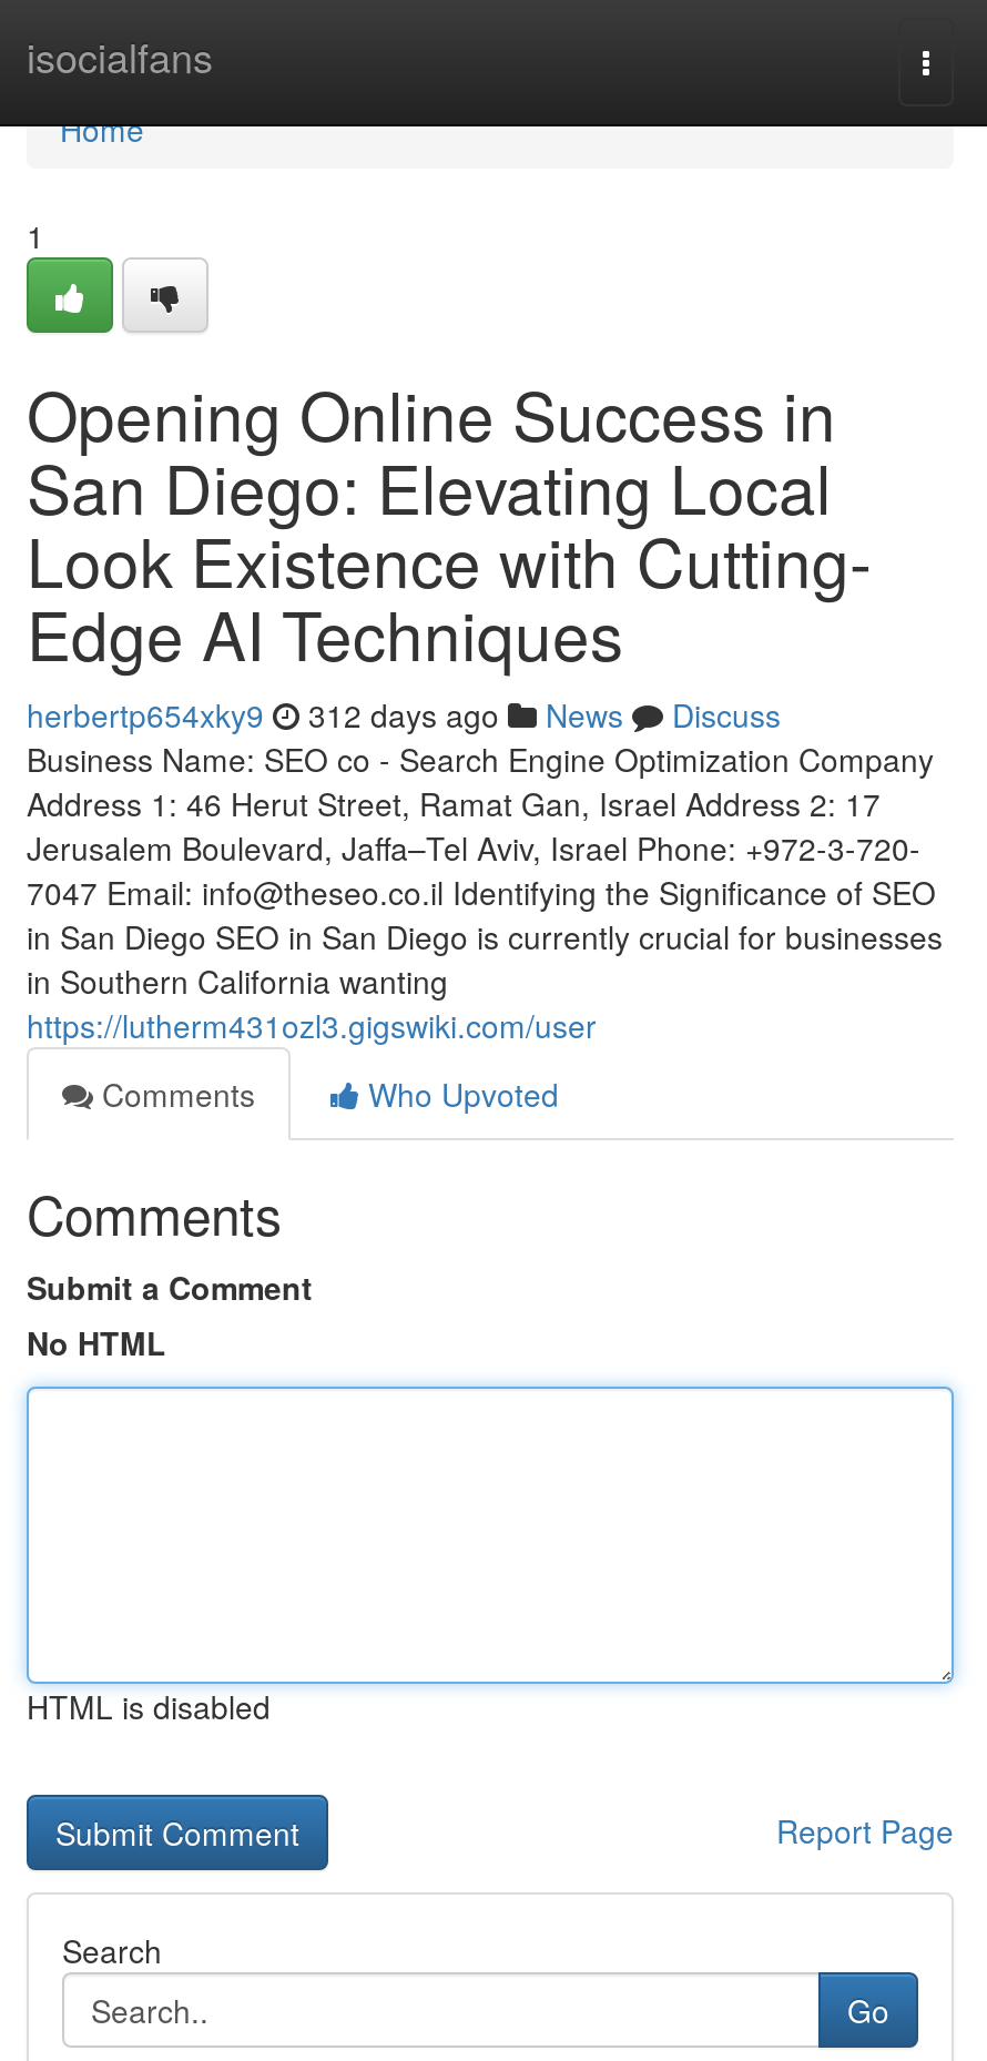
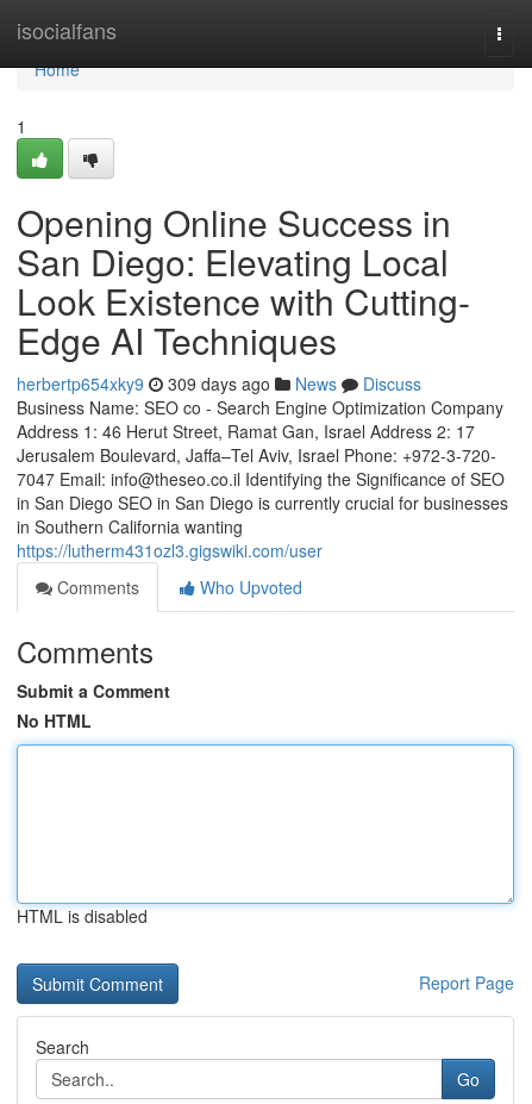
- herbertp654xky9 312 days ago News Discuss
+ herbertp654xky9 309 days ago News Discuss
